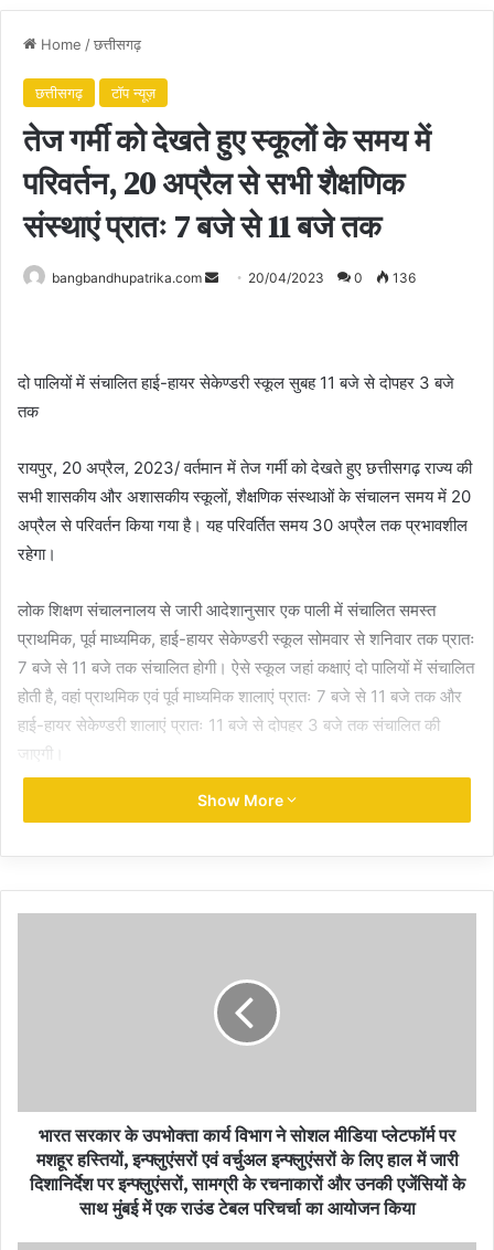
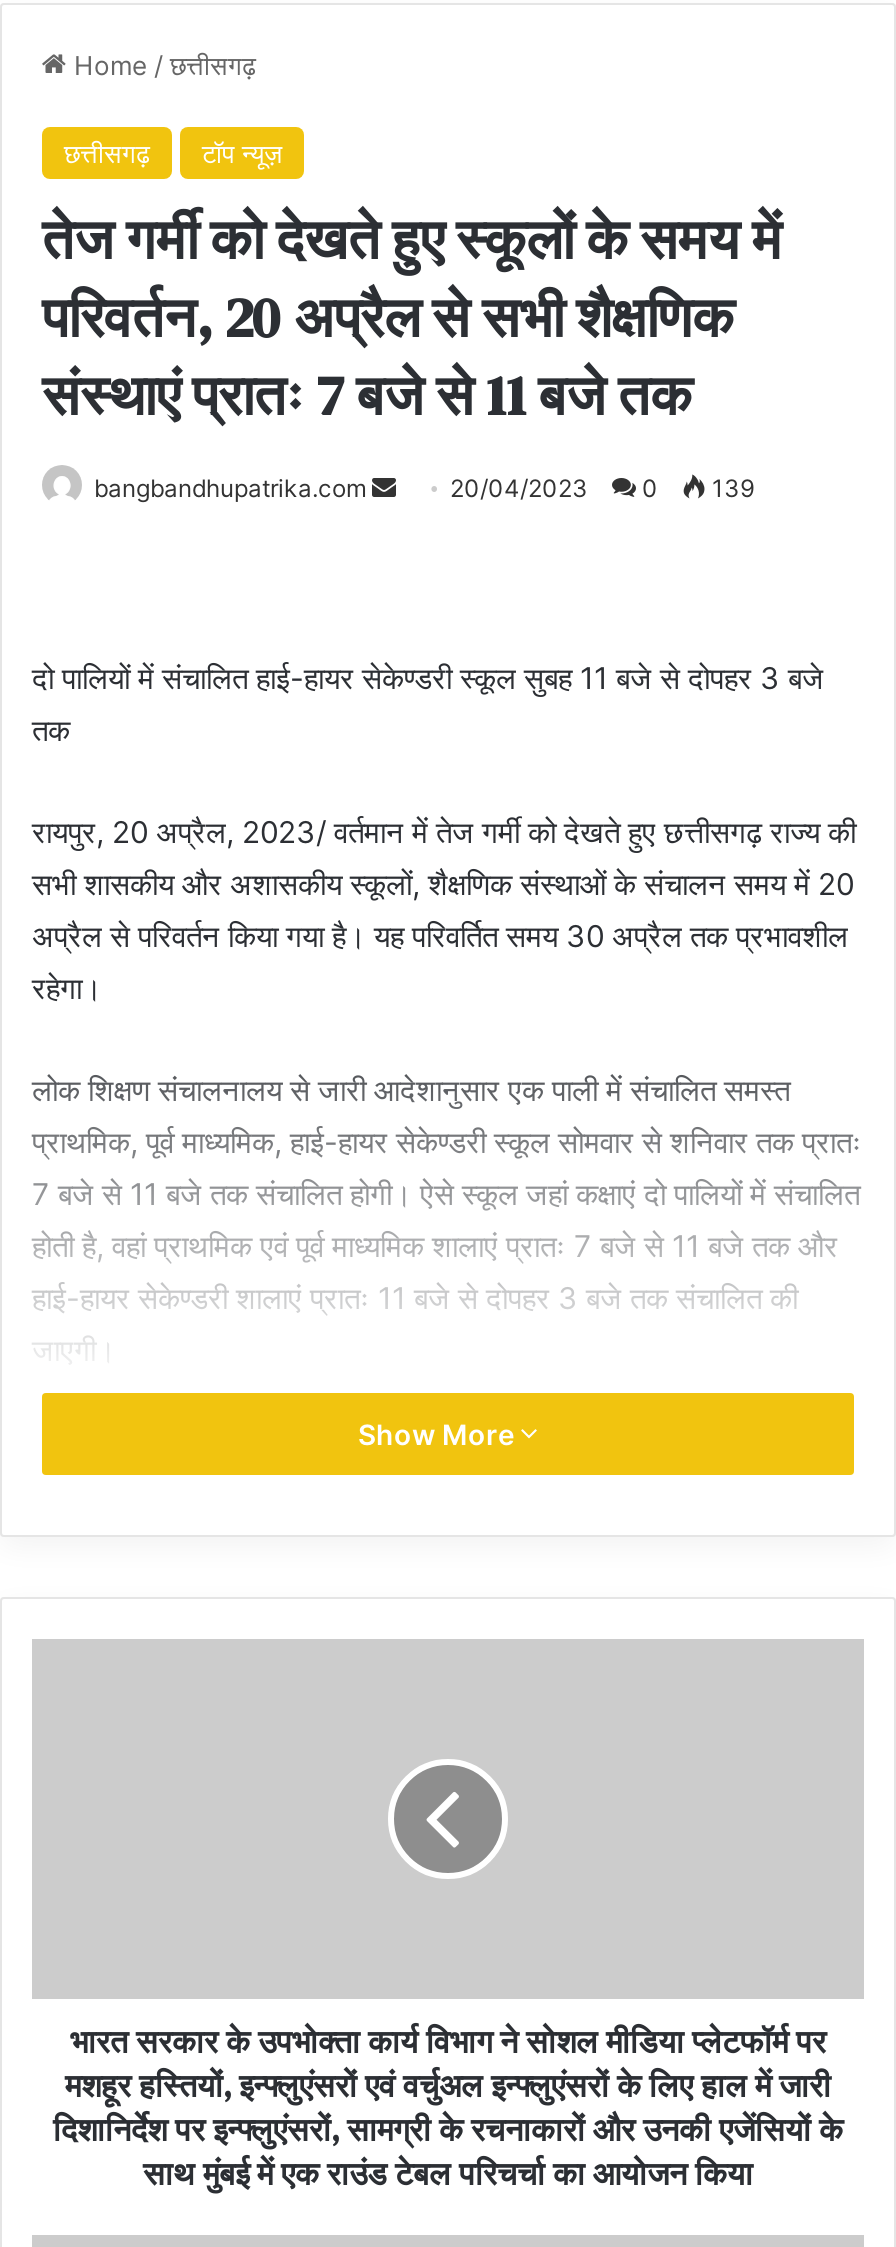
- 136
+ 139
